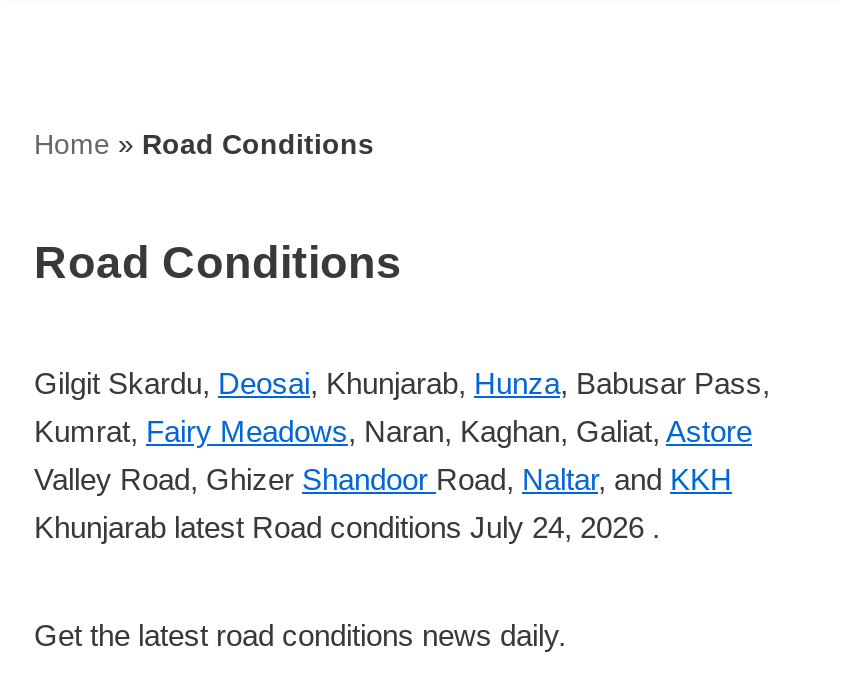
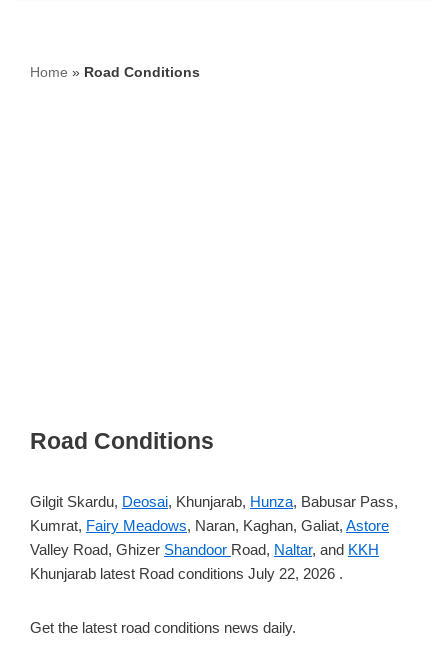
- Khunjarab latest Road conditions July 24, 2026 .
+ Khunjarab latest Road conditions July 22, 2026 .
